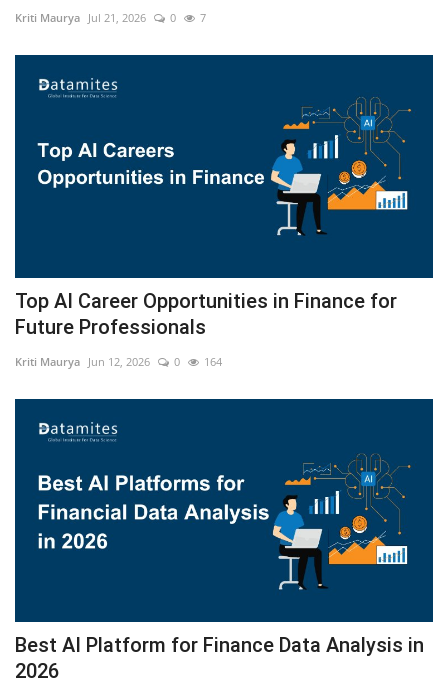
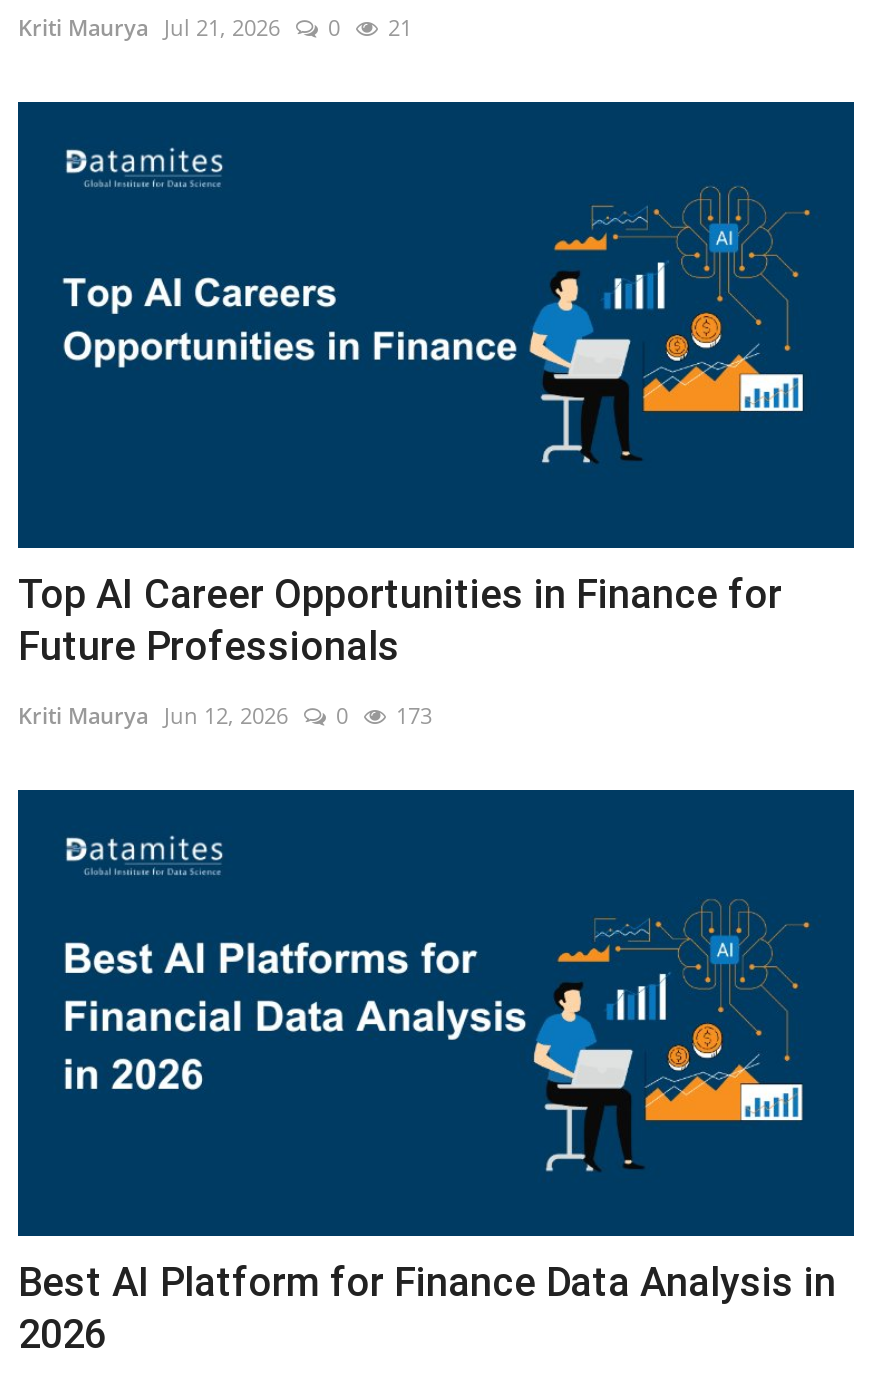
- Kriti Maurya Jul 21, 2026 0 7
+ Kriti Maurya Jul 21, 2026 0 21

- Kriti Maurya Jun 12, 2026 0 164
+ Kriti Maurya Jun 12, 2026 0 173
